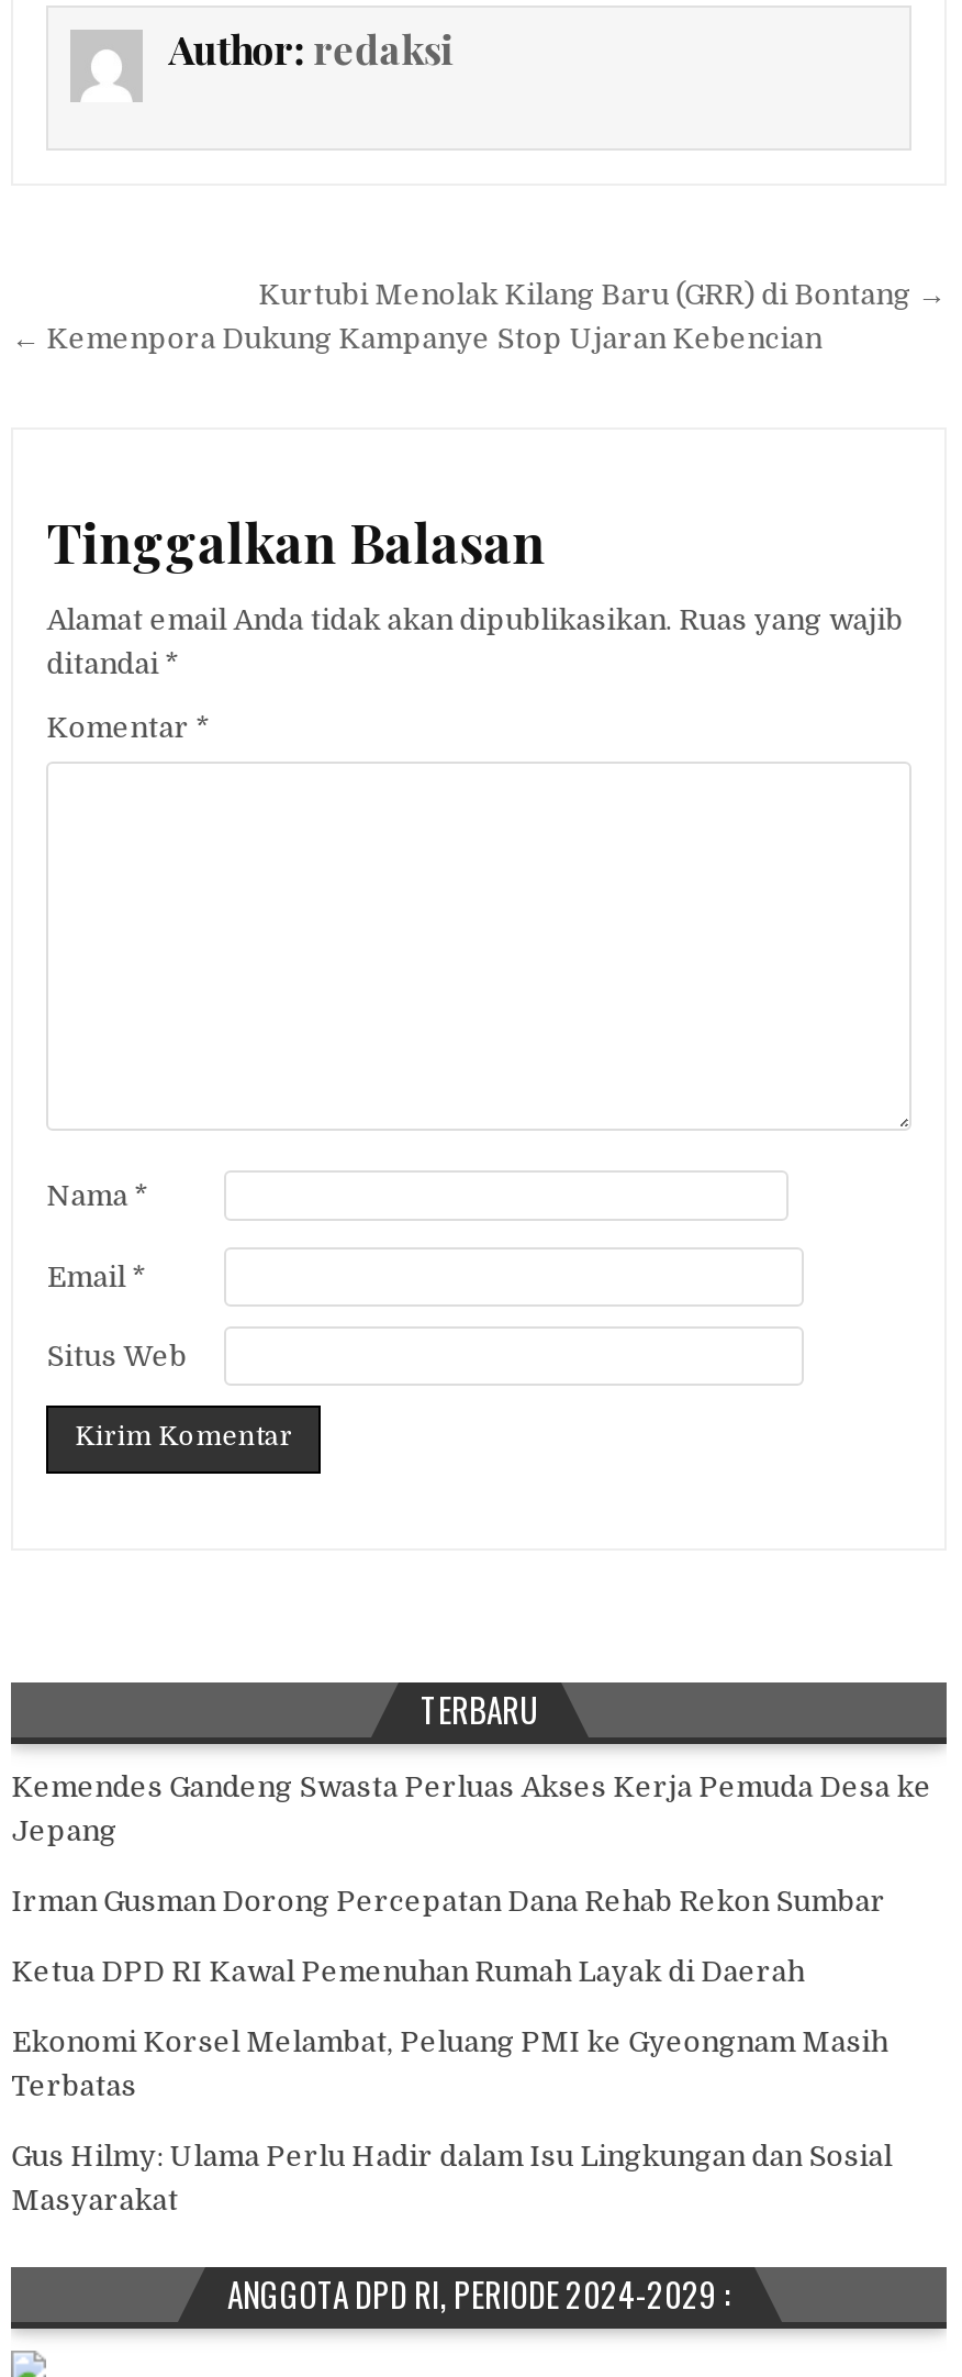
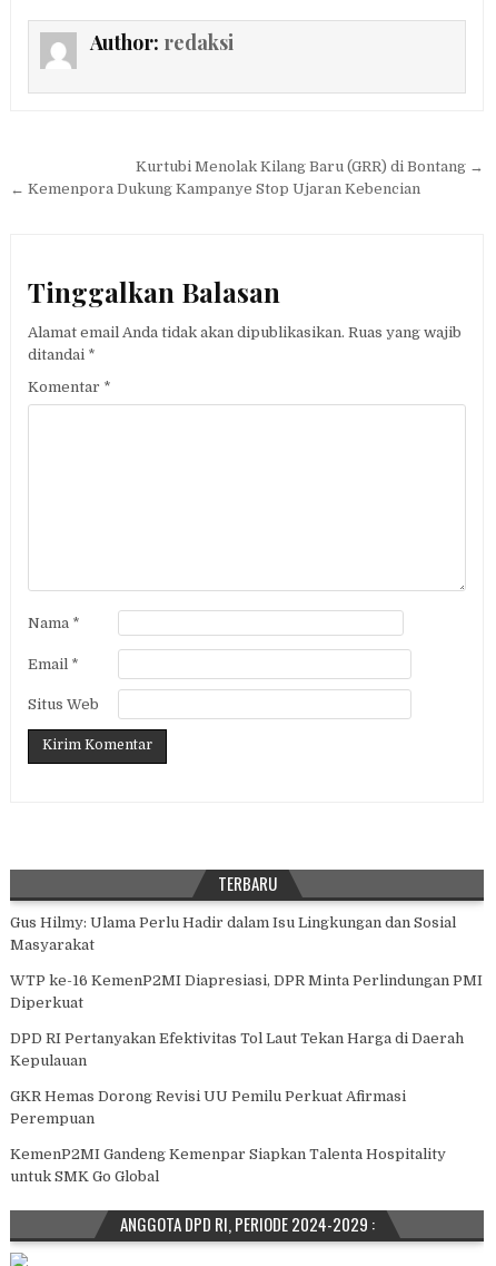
- Kemendes Gandeng Swasta Perluas Akses Kerja Pemuda Desa ke
- Jepang
- Irman Gusman Dorong Percepatan Dana Rehab Rekon Sumbar
- Ketua DPD RI Kawal Pemenuhan Rumah Layak di Daerah
- Ekonomi Korsel Melambat, Peluang PMI ke Gyeongnam Masih
- Terbatas

moved up: Gus Hilmy: Ulama Perlu Hadir dalam Isu Lingkungan dan Sosial | Masyarakat

+ WTP ke-16 KemenP2MI Diapresiasi, DPR Minta Perlindungan PMI
+ Diperkuat
+ DPD RI Pertanyakan Efektivitas Tol Laut Tekan Harga di Daerah
+ Kepulauan
+ GKR Hemas Dorong Revisi UU Pemilu Perkuat Afirmasi
+ Perempuan
+ KemenP2MI Gandeng Kemenpar Siapkan Talenta Hospitality
+ untuk SMK Go Global
